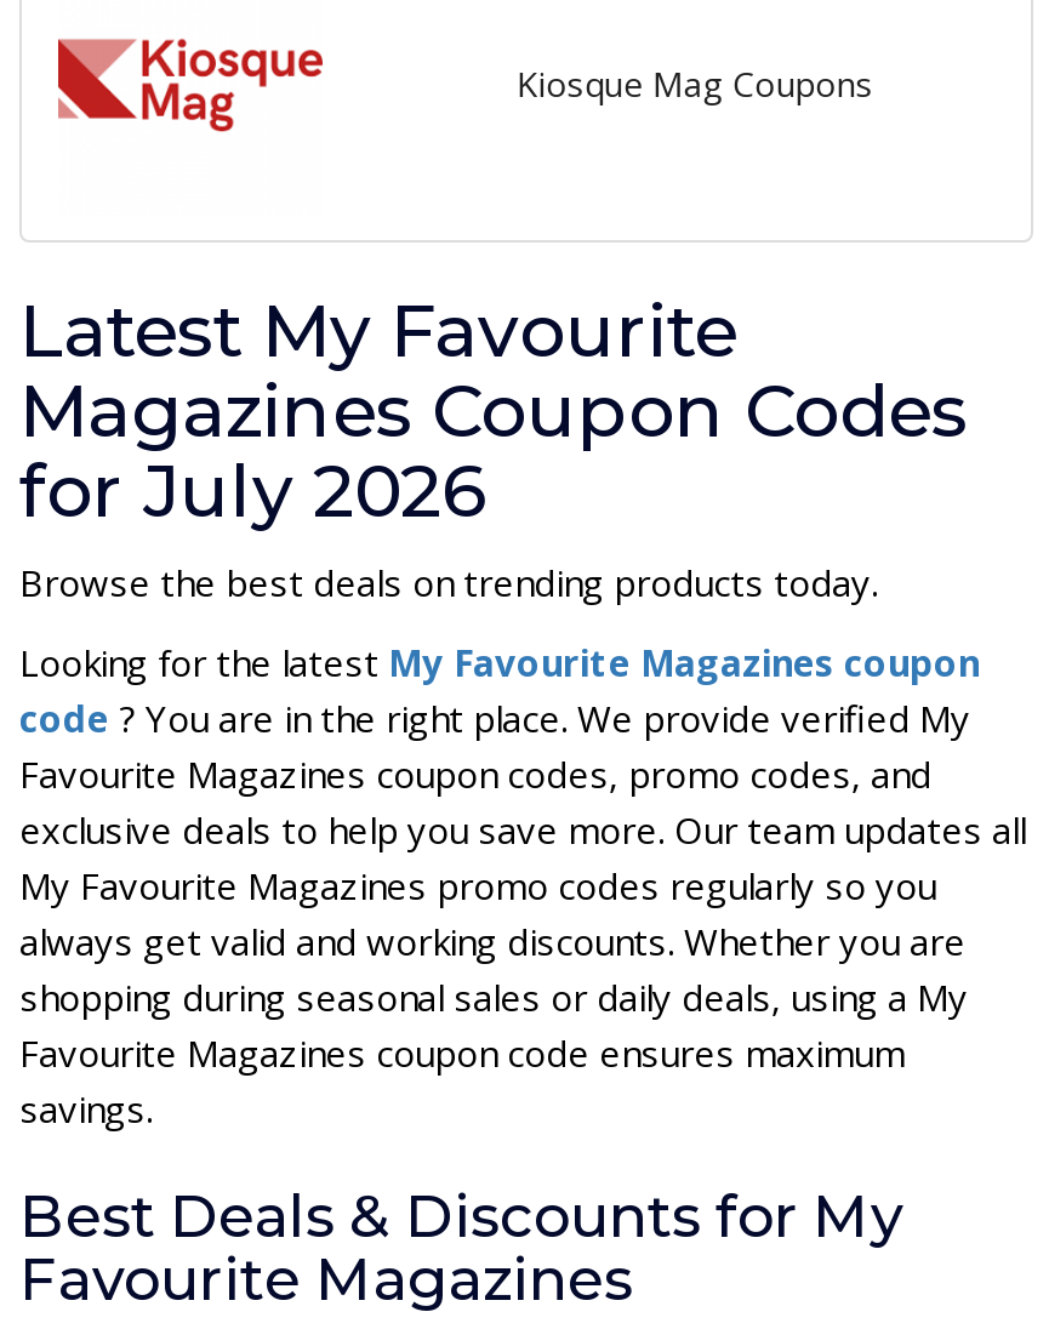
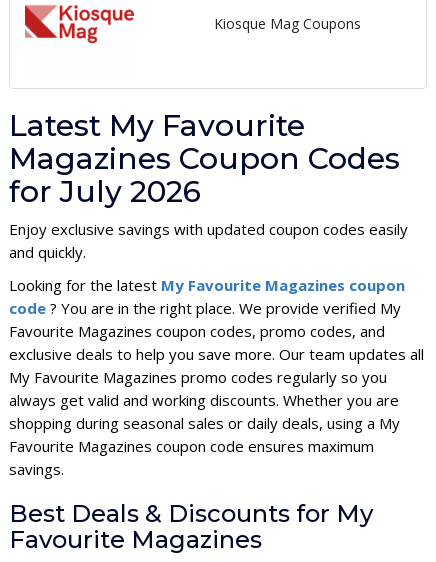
- Browse the best deals on trending products today.
+ Enjoy exclusive savings with updated coupon codes easily
+ and quickly.
